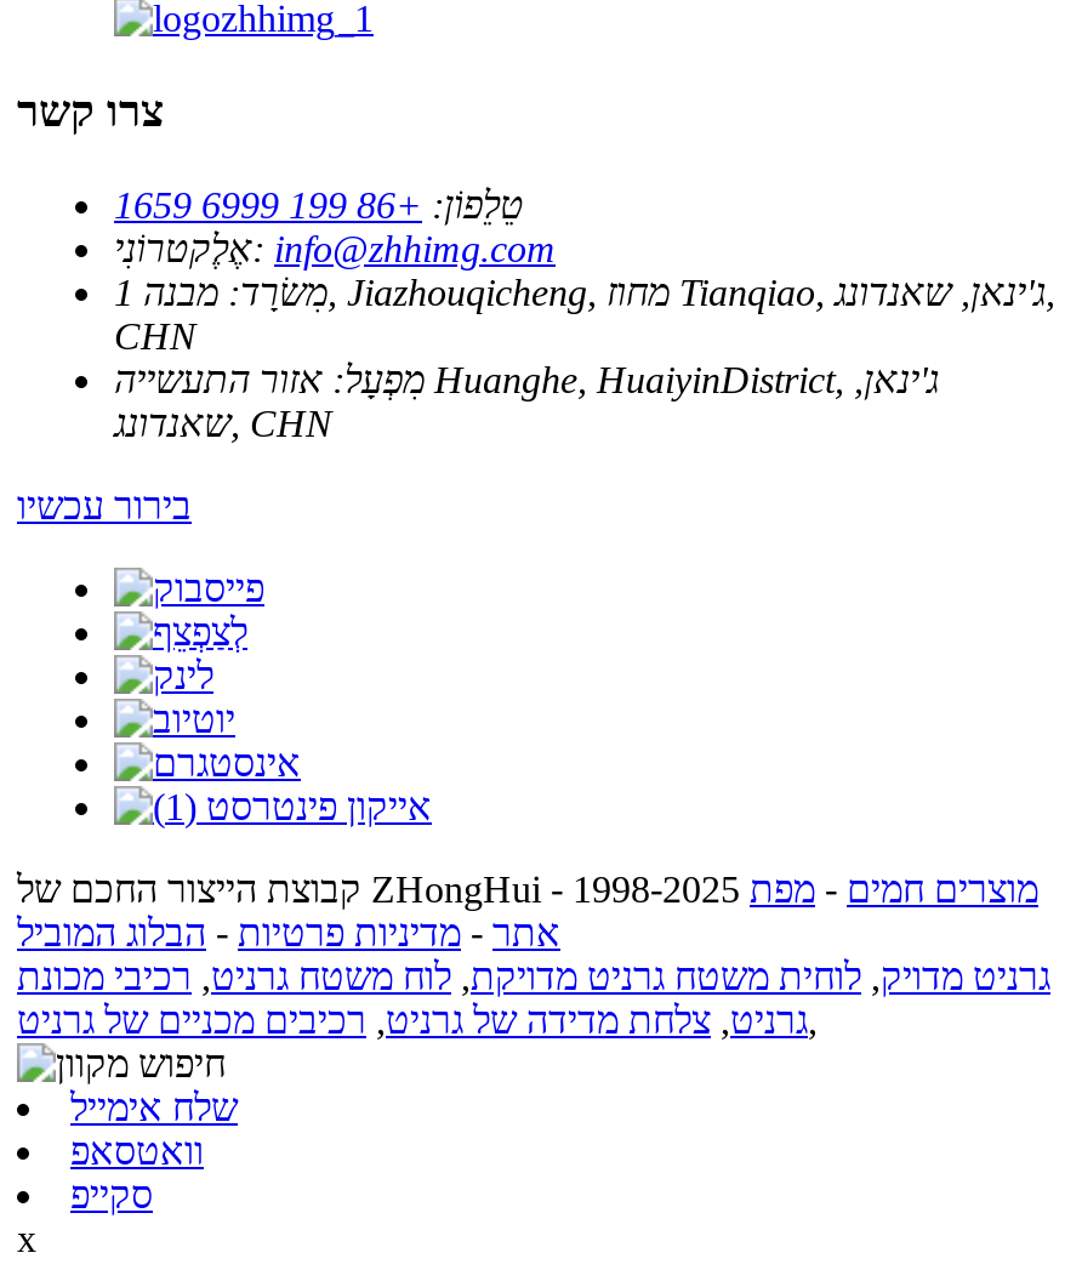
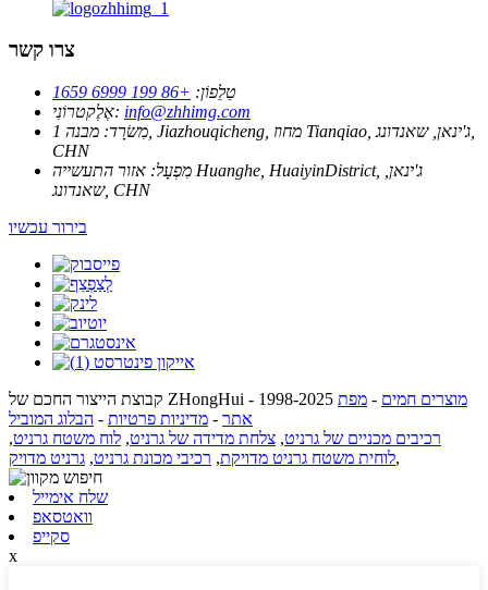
- גרניט מדויק, לוחית משטח גרניט מדויקת, לוח משטח גרניט, רכיבי מכונת
- גרניט, צלחת מדידה של גרניט, רכיבים מכניים של גרניט,
+ רכיבים מכניים של גרניט, צלחת מדידה של גרניט, לוח משטח גרניט,
+ לוחית משטח גרניט מדויקת, רכיבי מכונת גרניט, גרניט מדויק,
